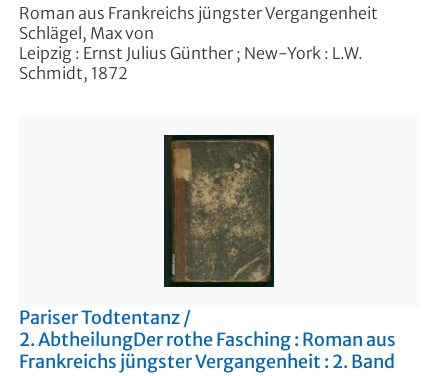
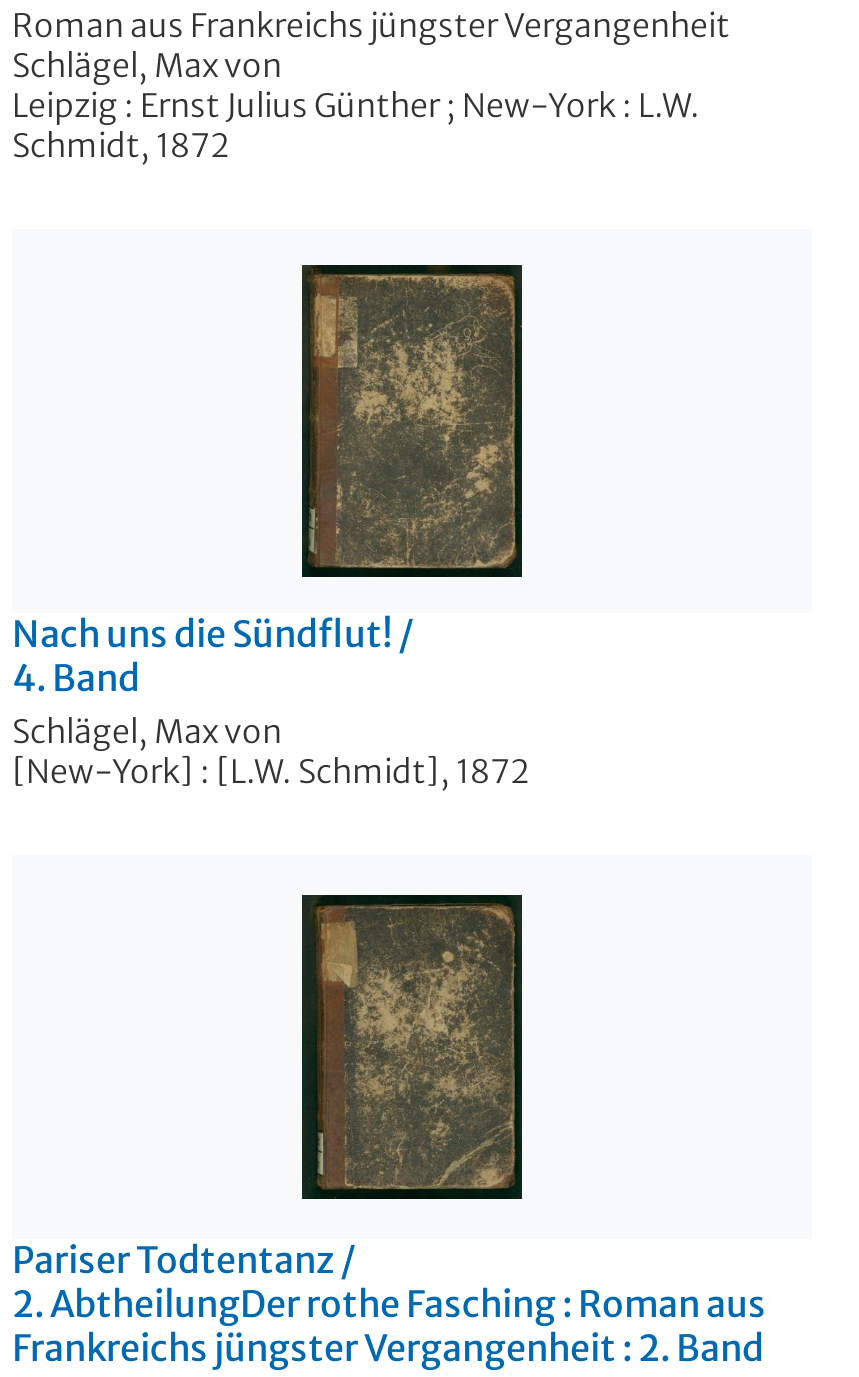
+ [image]
+ Nach uns die Sündflut! /
+ 4. Band
+ Schlägel, Max von
+ [New-York] : [L.W. Schmidt], 1872
